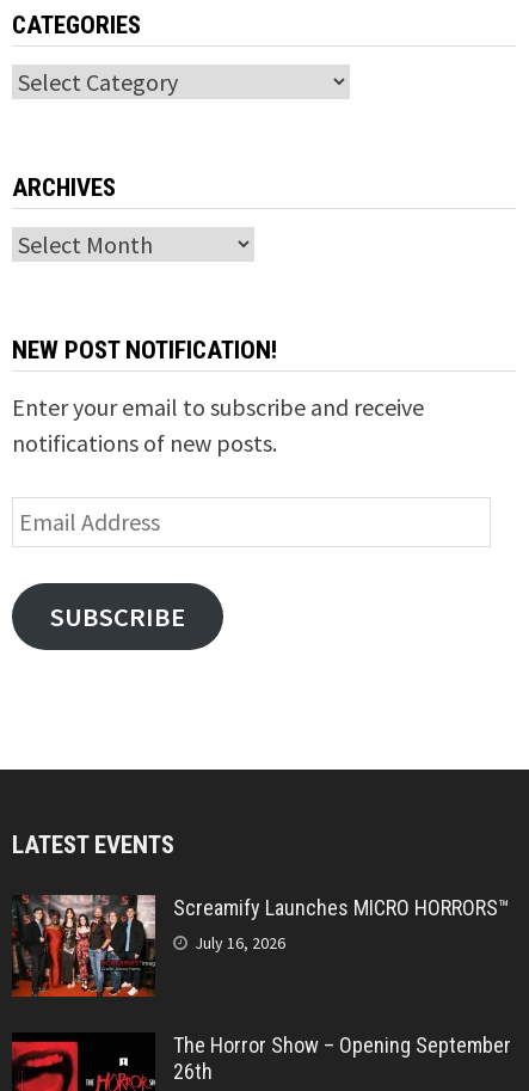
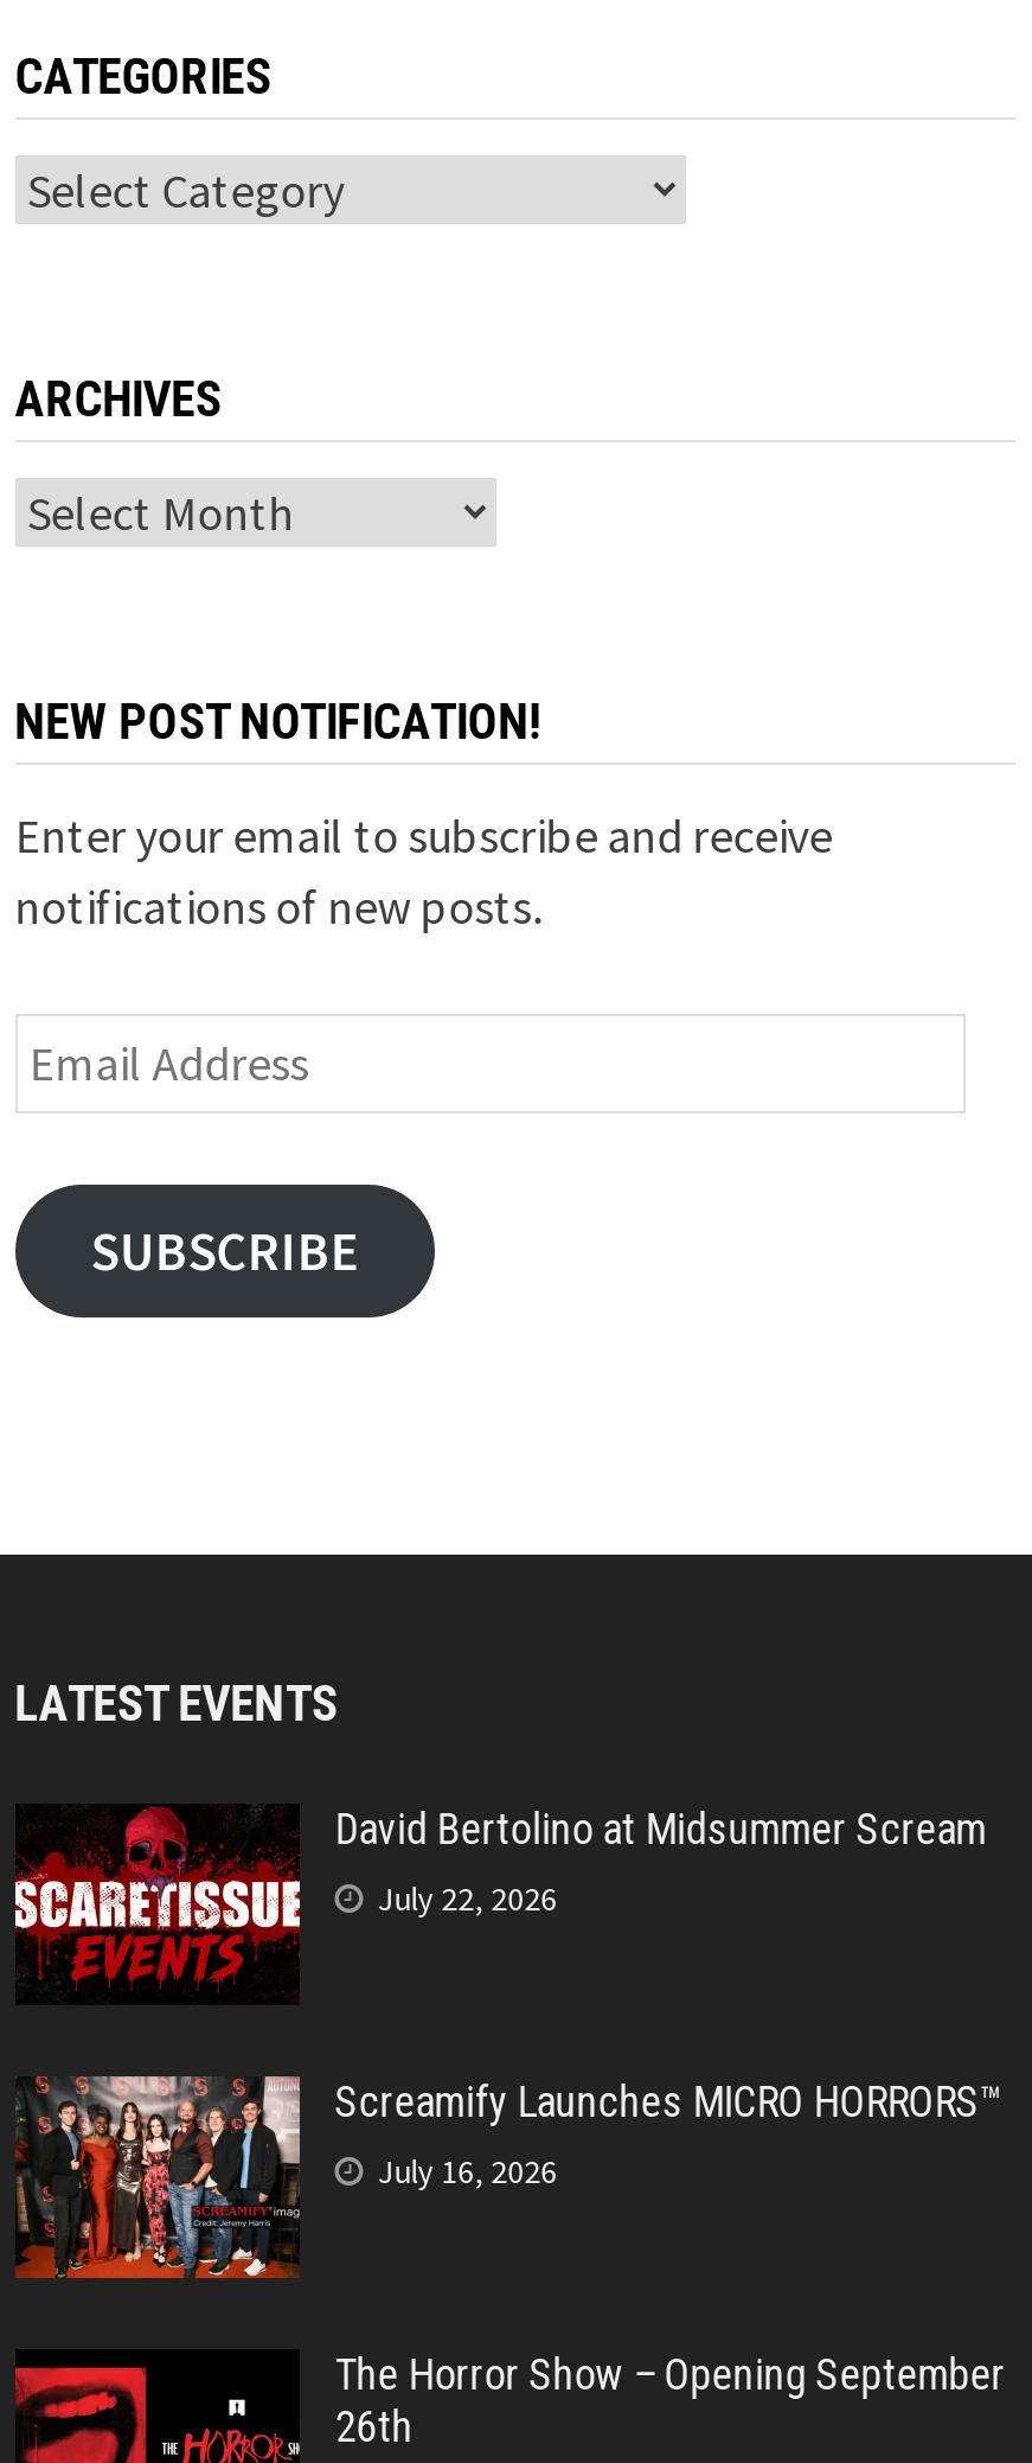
+ [image]
+ David Bertolino at Midsummer Scream
+ July 22, 2026
